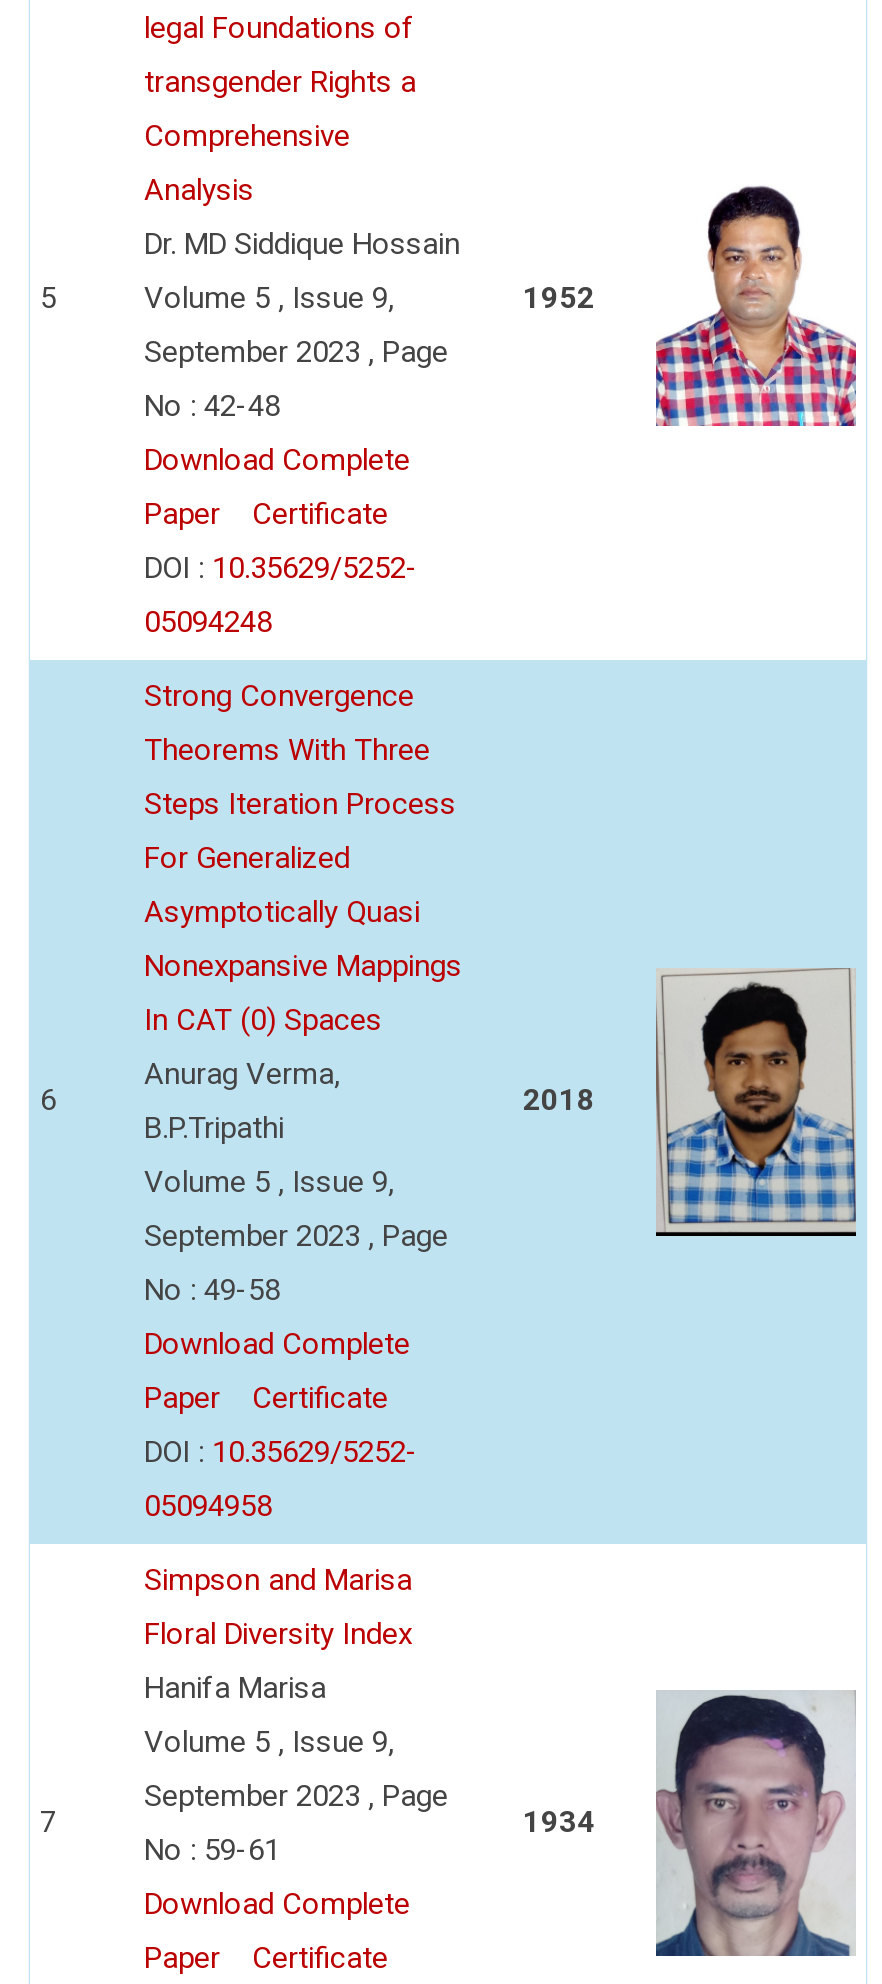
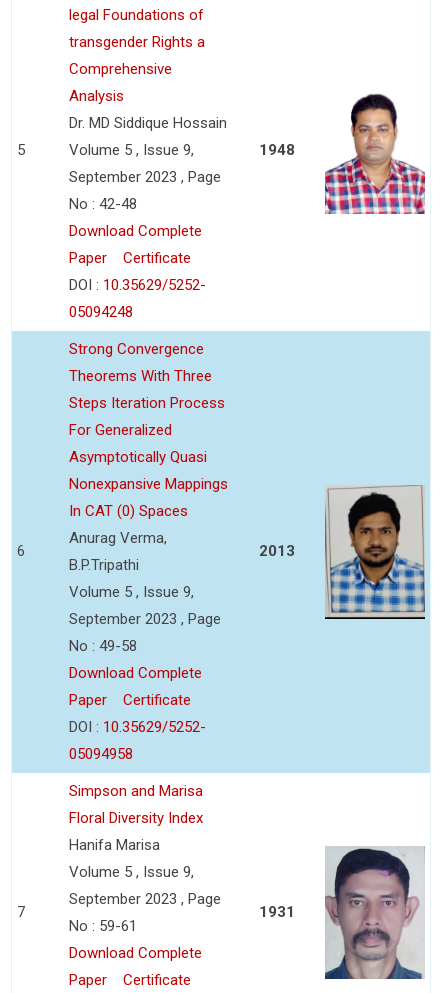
- 1952
+ 1948

- 2018
+ 2013

- 1934
+ 1931
